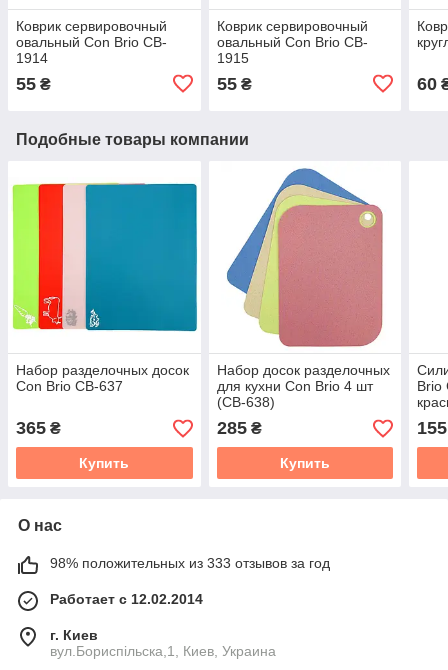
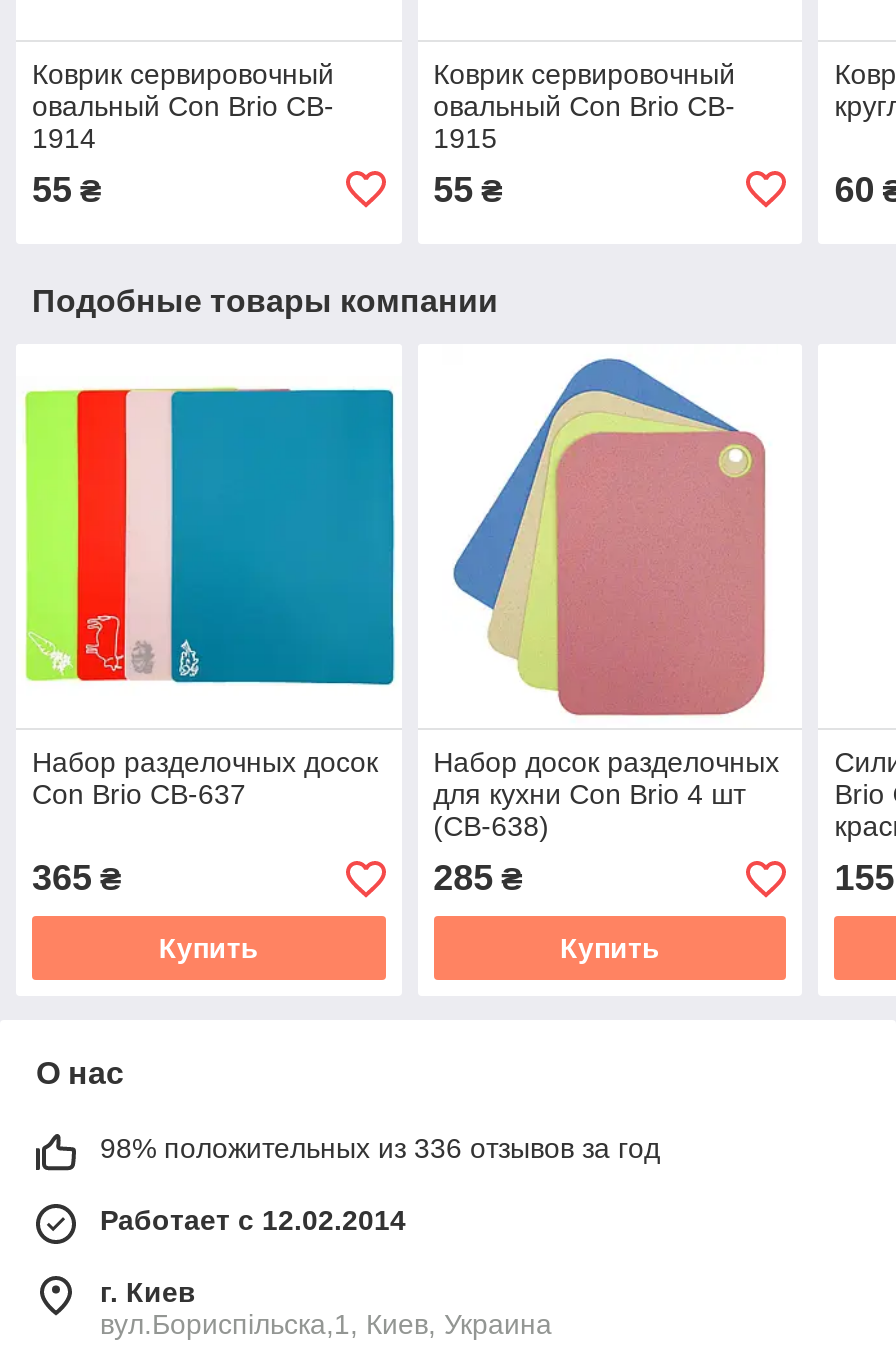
- 98% положительных из 333 отзывов за год
+ 98% положительных из 336 отзывов за год
